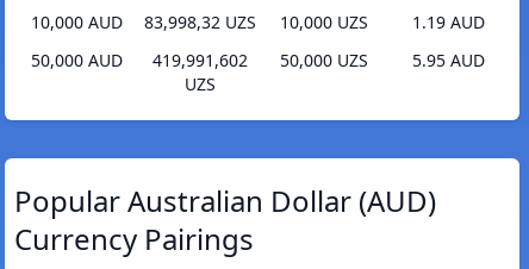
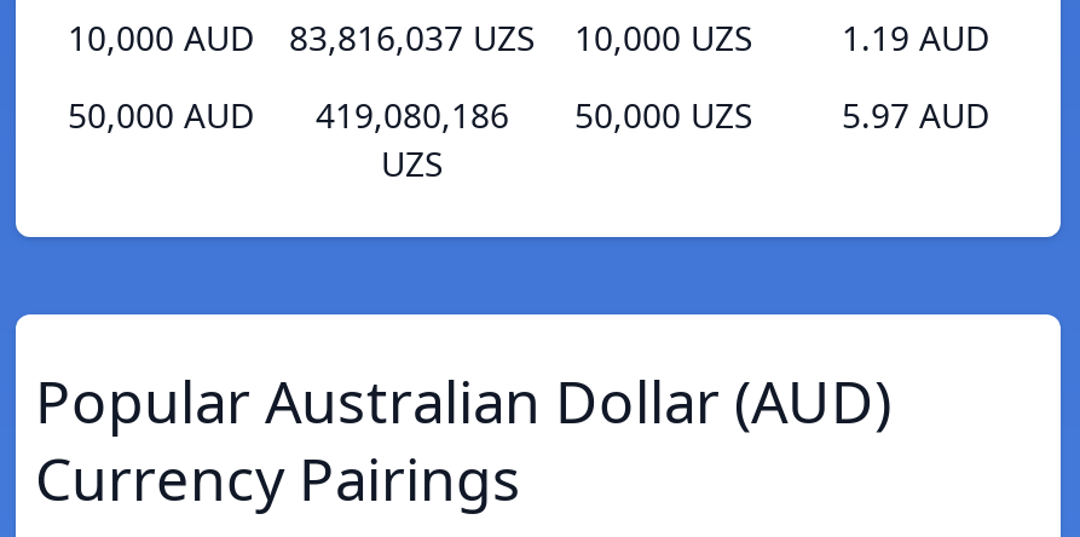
- 10,000 AUD 83,998,32 UZS 10,000 UZS 1.19 AUD
+ 10,000 AUD 83,816,037 UZS 10,000 UZS 1.19 AUD

- 419,991,602
+ 419,080,186

- 5.95 AUD
+ 5.97 AUD
